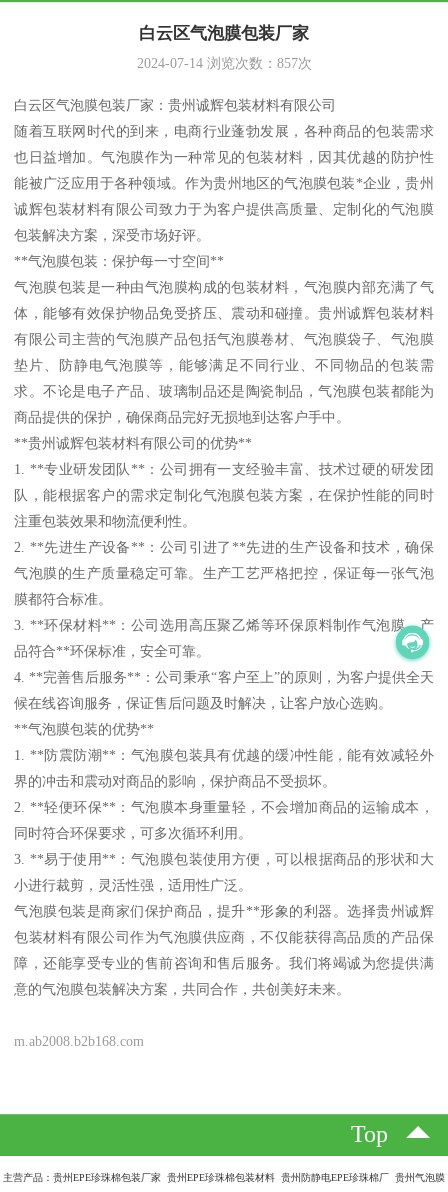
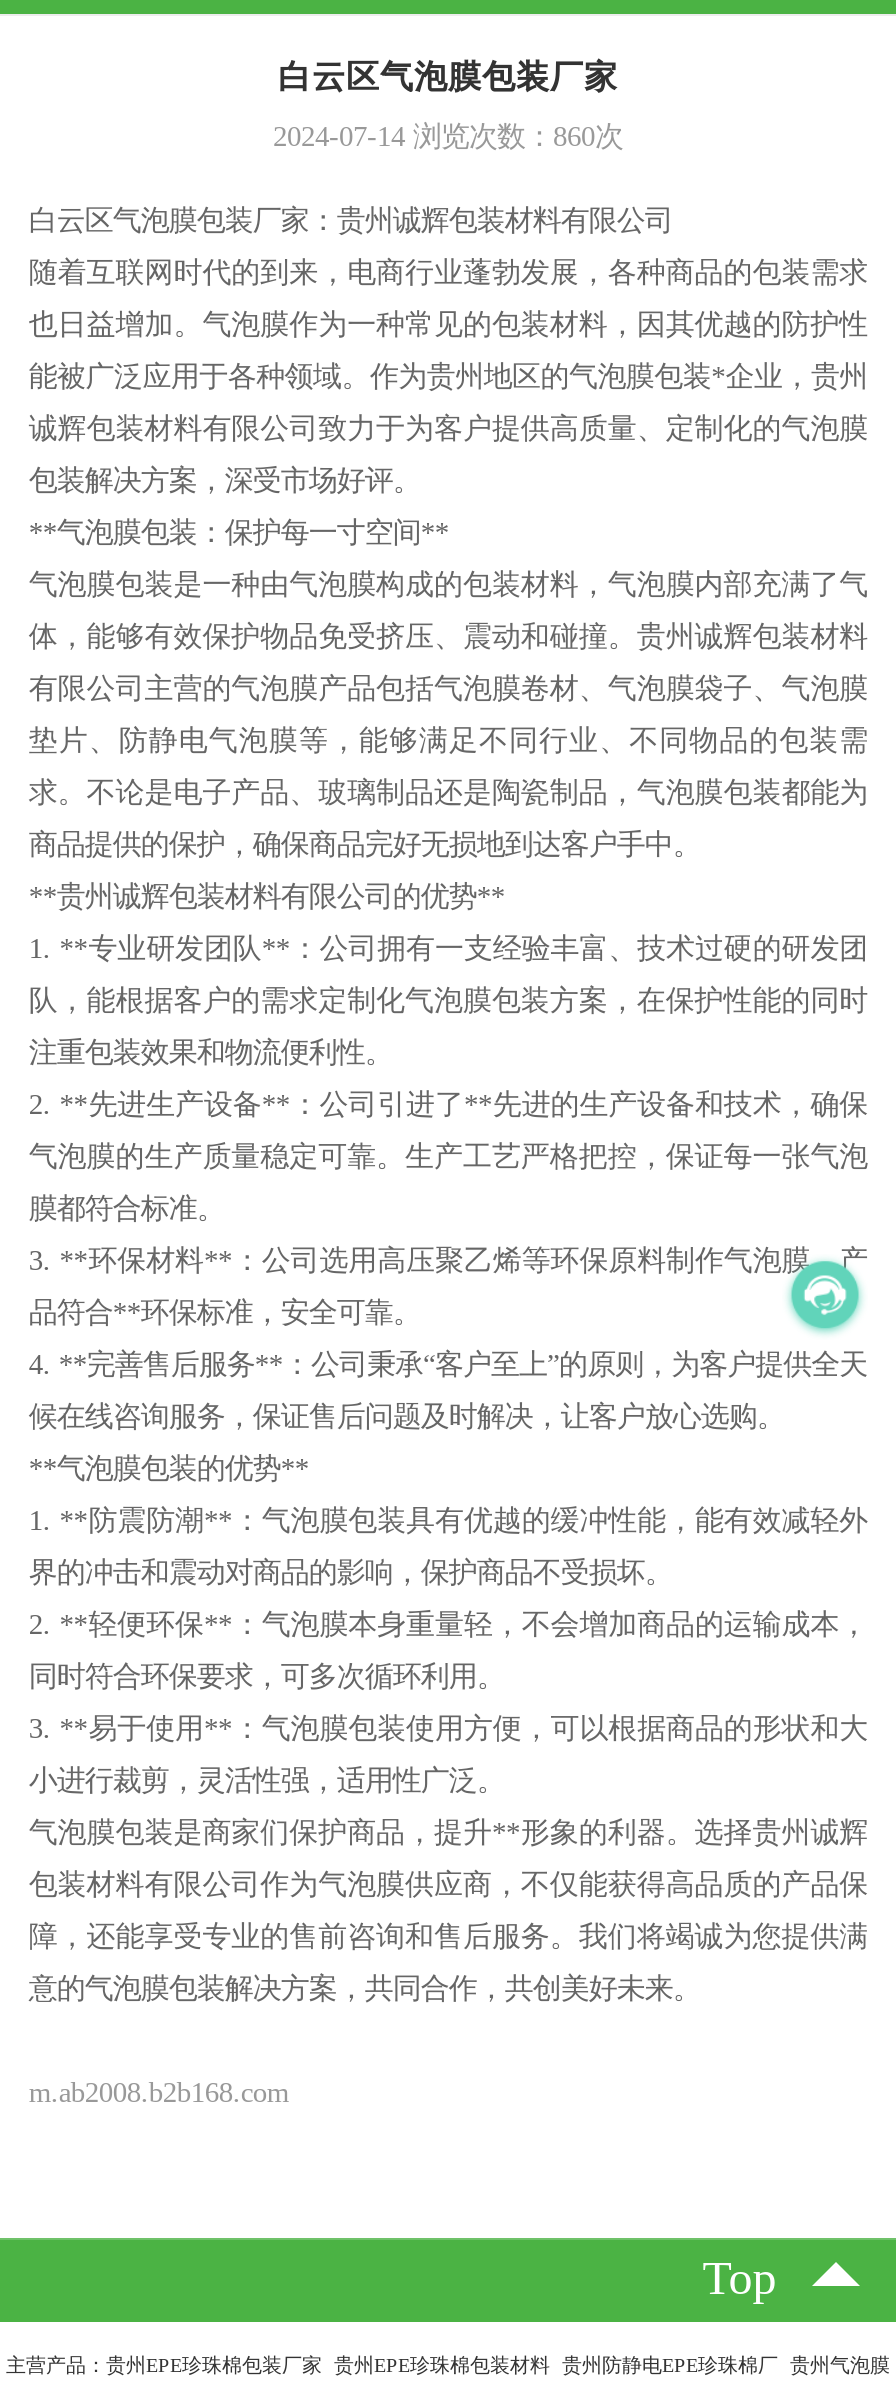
- 2024-07-14浏览次数：857次
+ 2024-07-14浏览次数：860次
